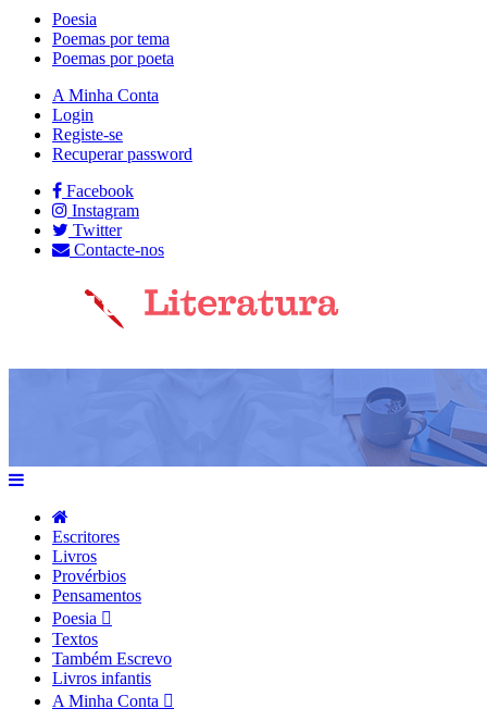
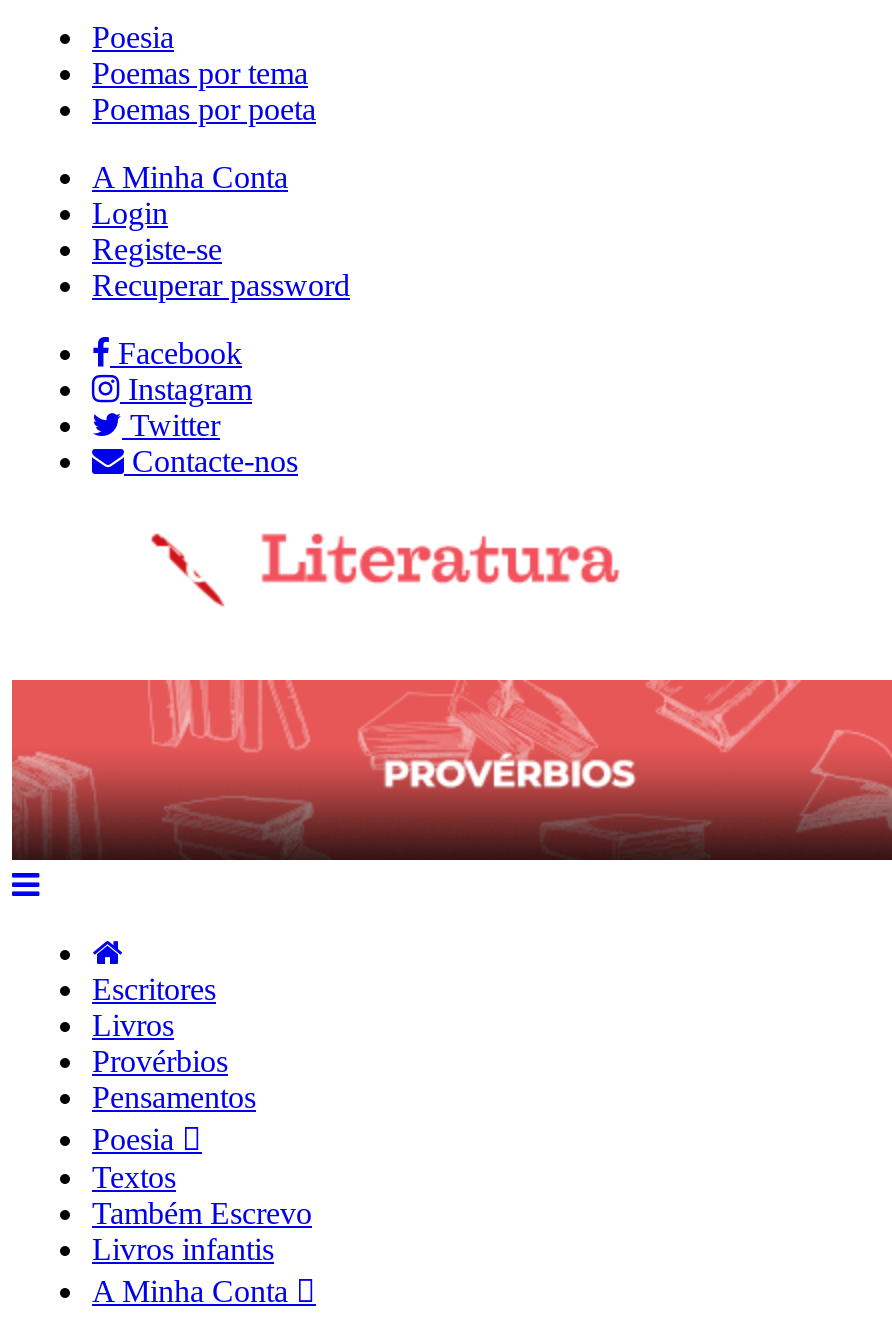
- [image]
+ [image]
